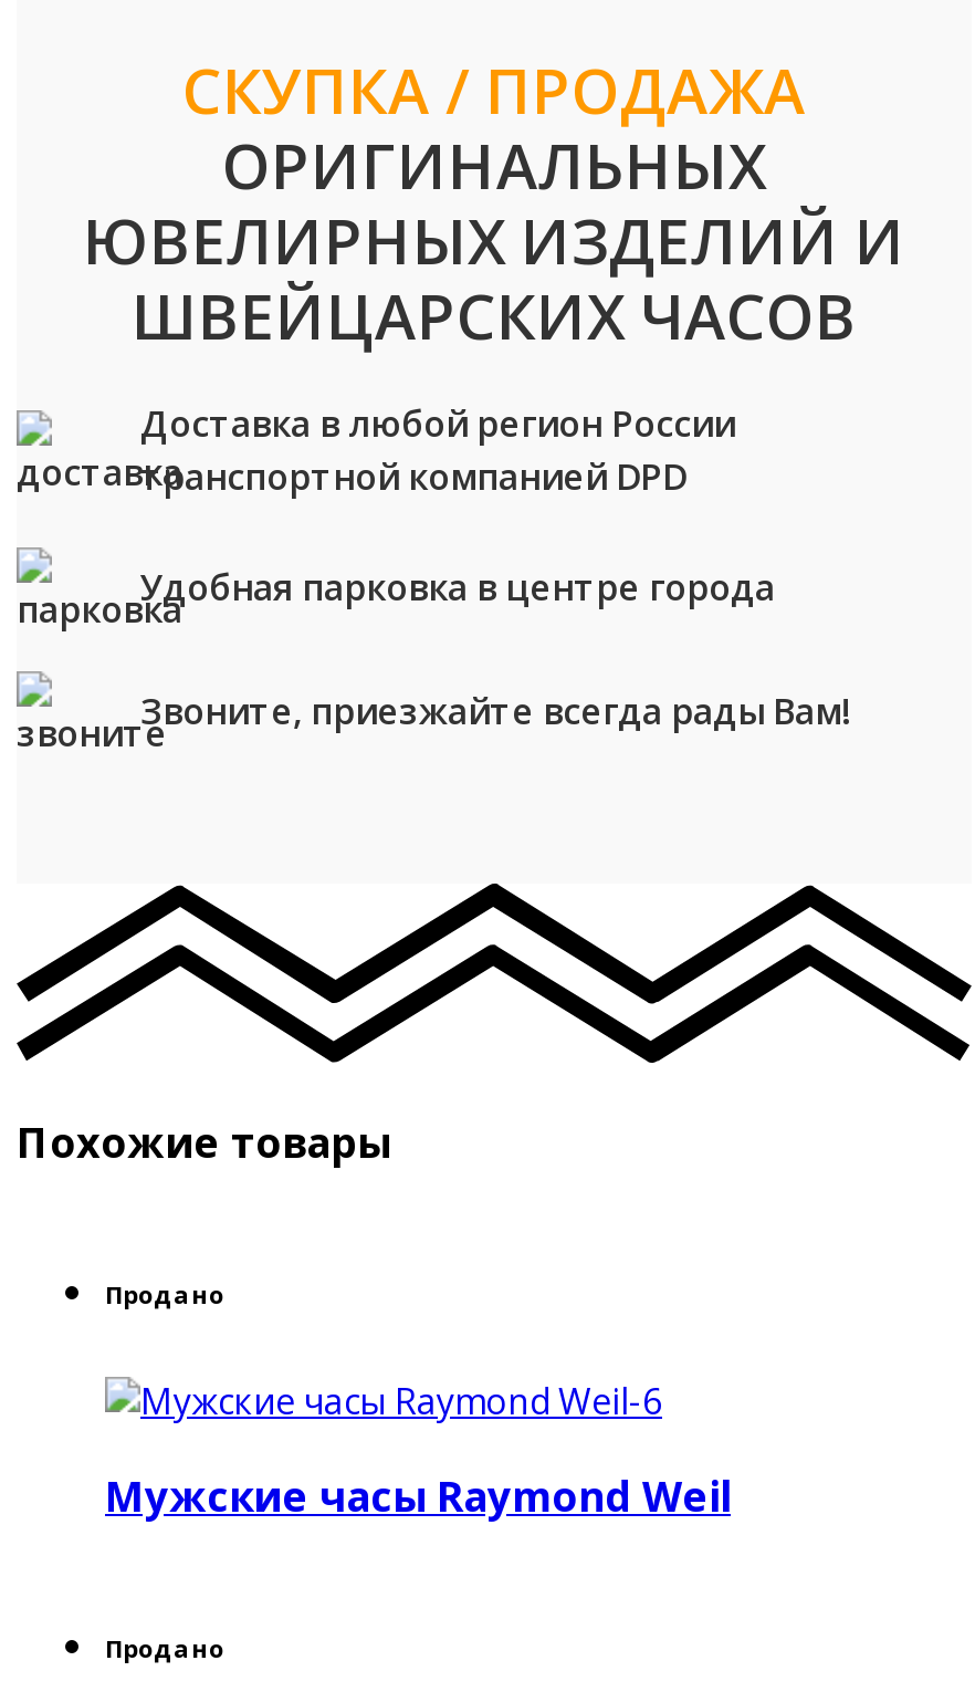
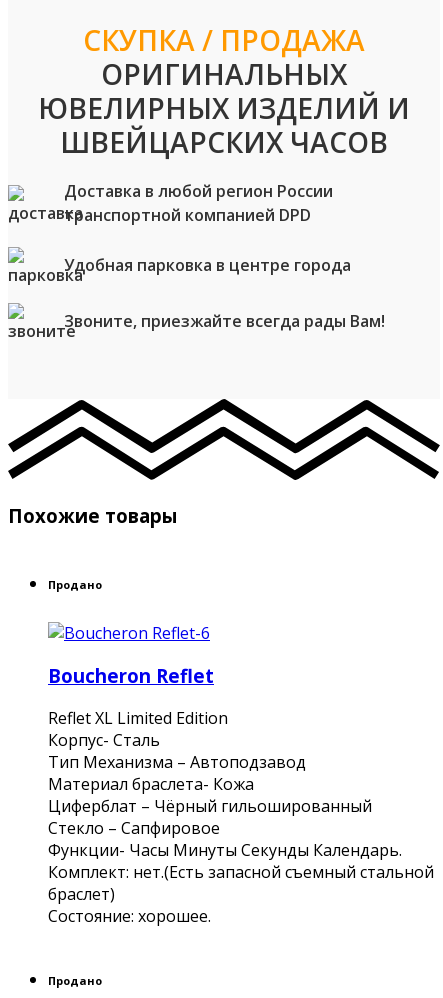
- Мужские часы Raymond Weil
+ Boucheron Reflet
+ Reflet XL Limited Edition
+ Корпус- Сталь
+ Тип Механизма – Автоподзавод
+ Материал браслета- Кожа
+ Циферблат – Чёрный гильошированный
+ Стекло – Сапфировое
+ Функции- Часы Минуты Секунды Календарь.
+ Комплект: нет.(Есть запасной съемный стальной
+ браслет)
+ Состояние: хорошее.
